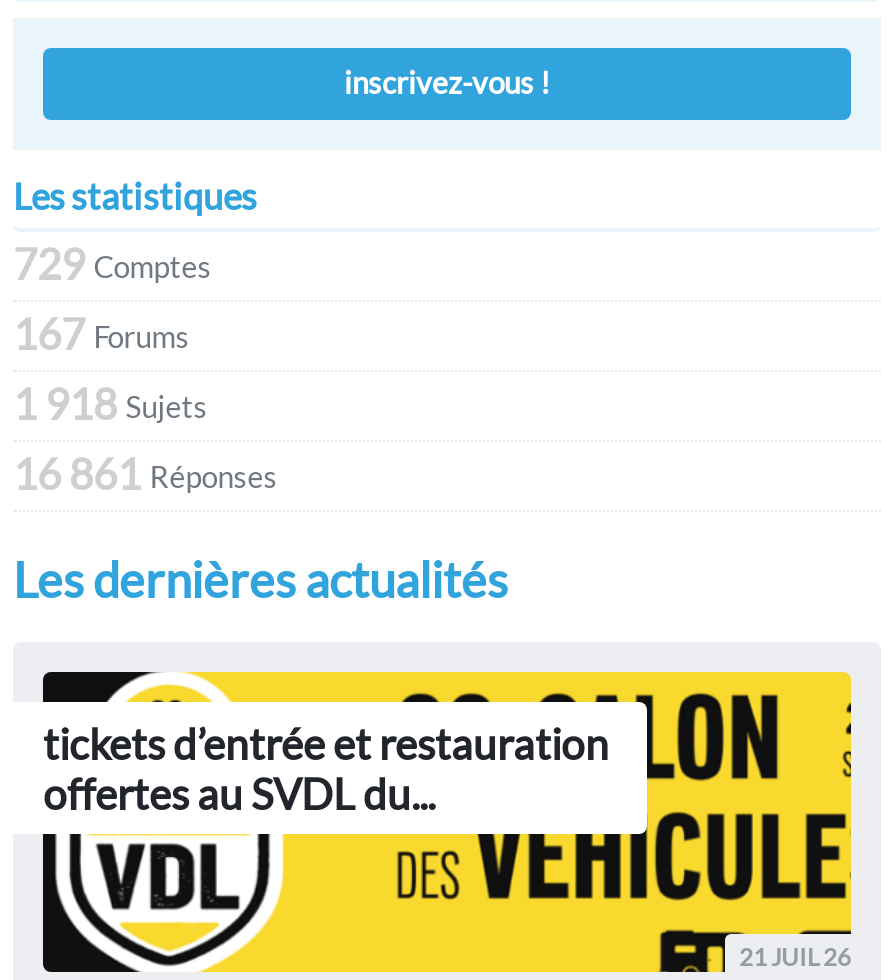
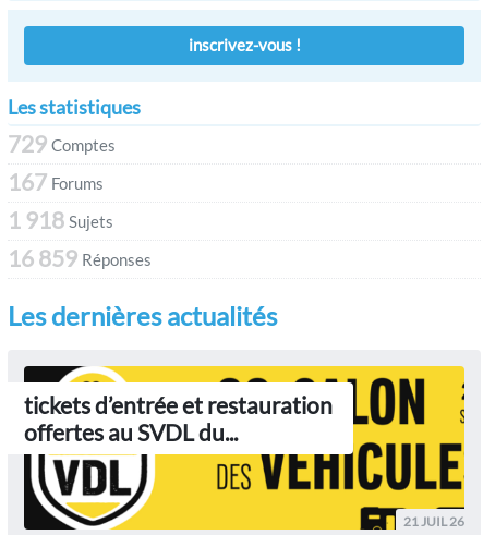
- 16 861 Réponses
+ 16 859 Réponses
